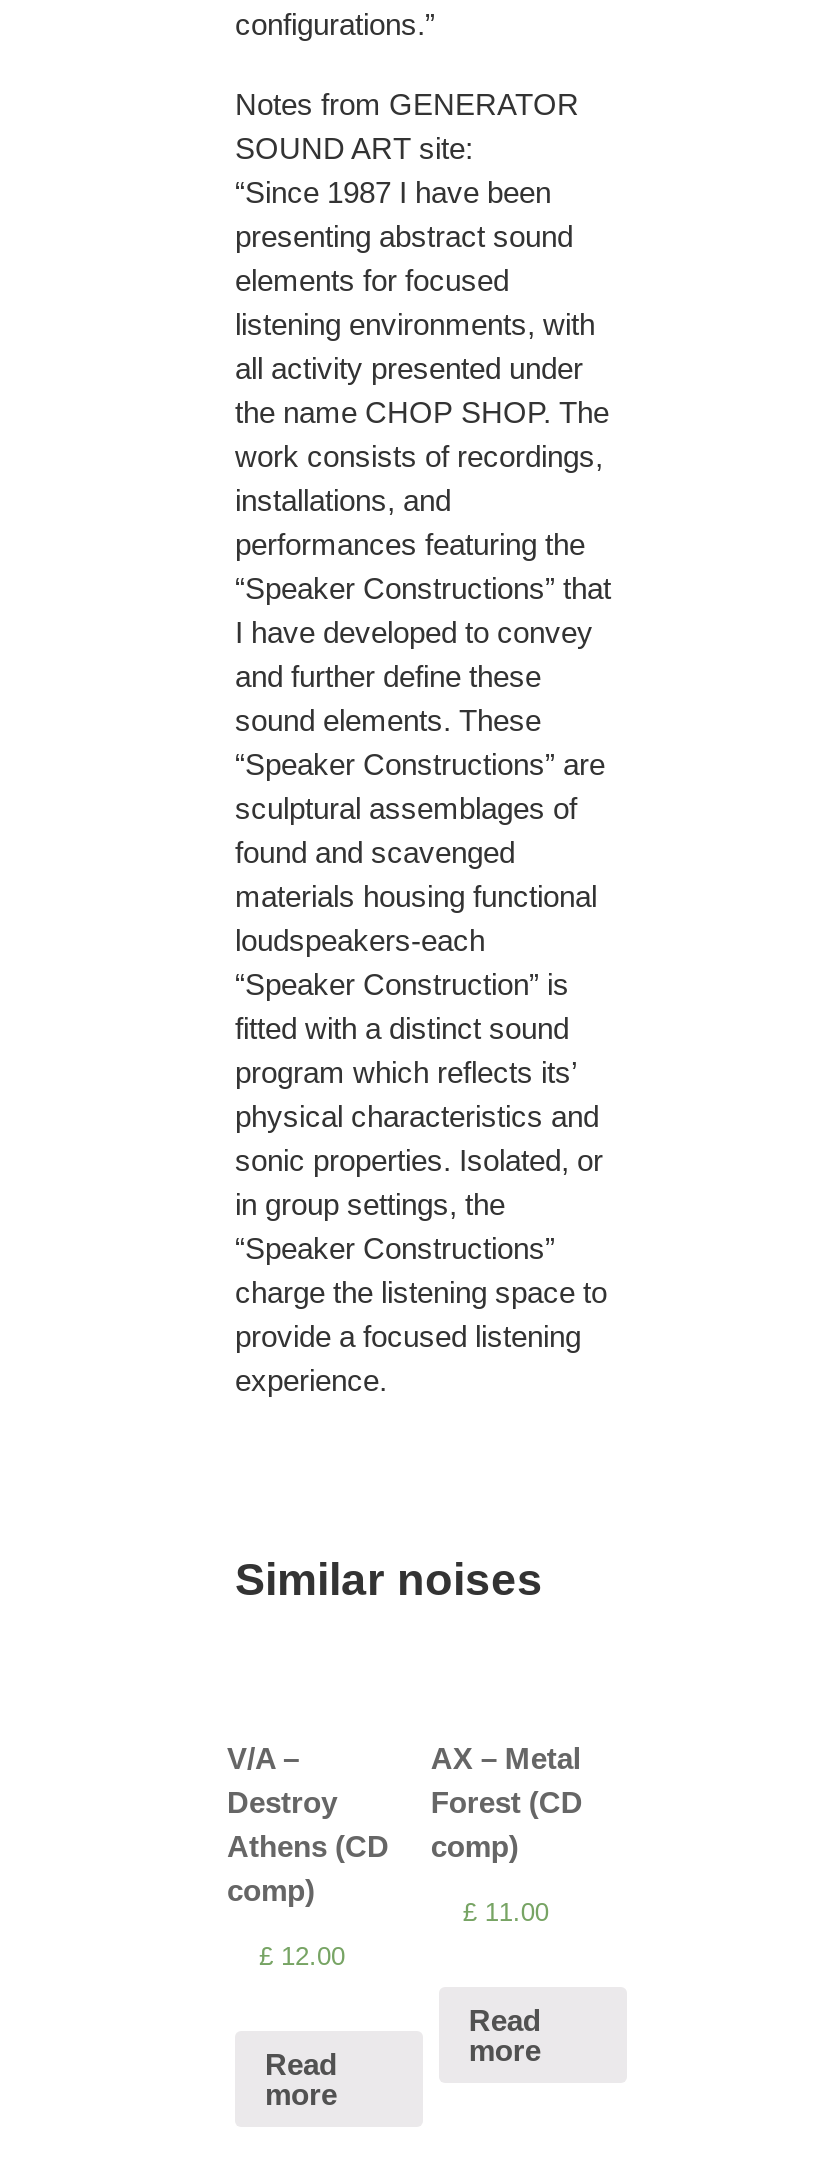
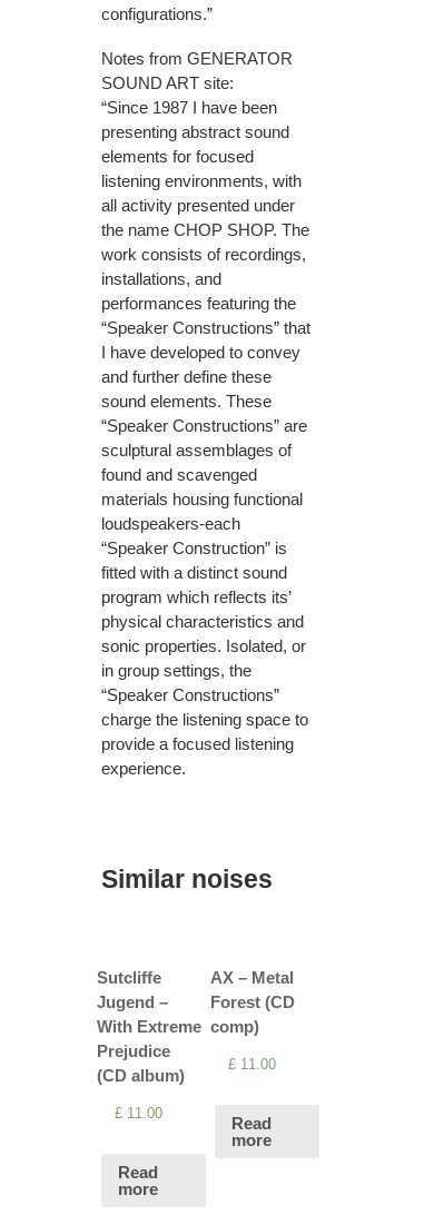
- V/A –
- Destroy
- Athens (CD
- comp)
+ Sutcliffe
+ Jugend –
+ With Extreme
+ Prejudice
+ (CD album)

- £ 12.00
+ £ 11.00
